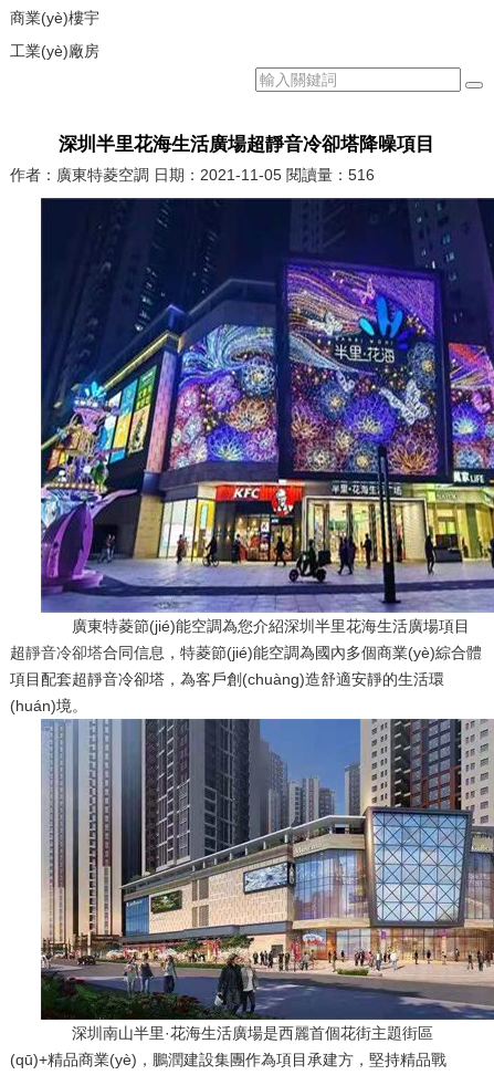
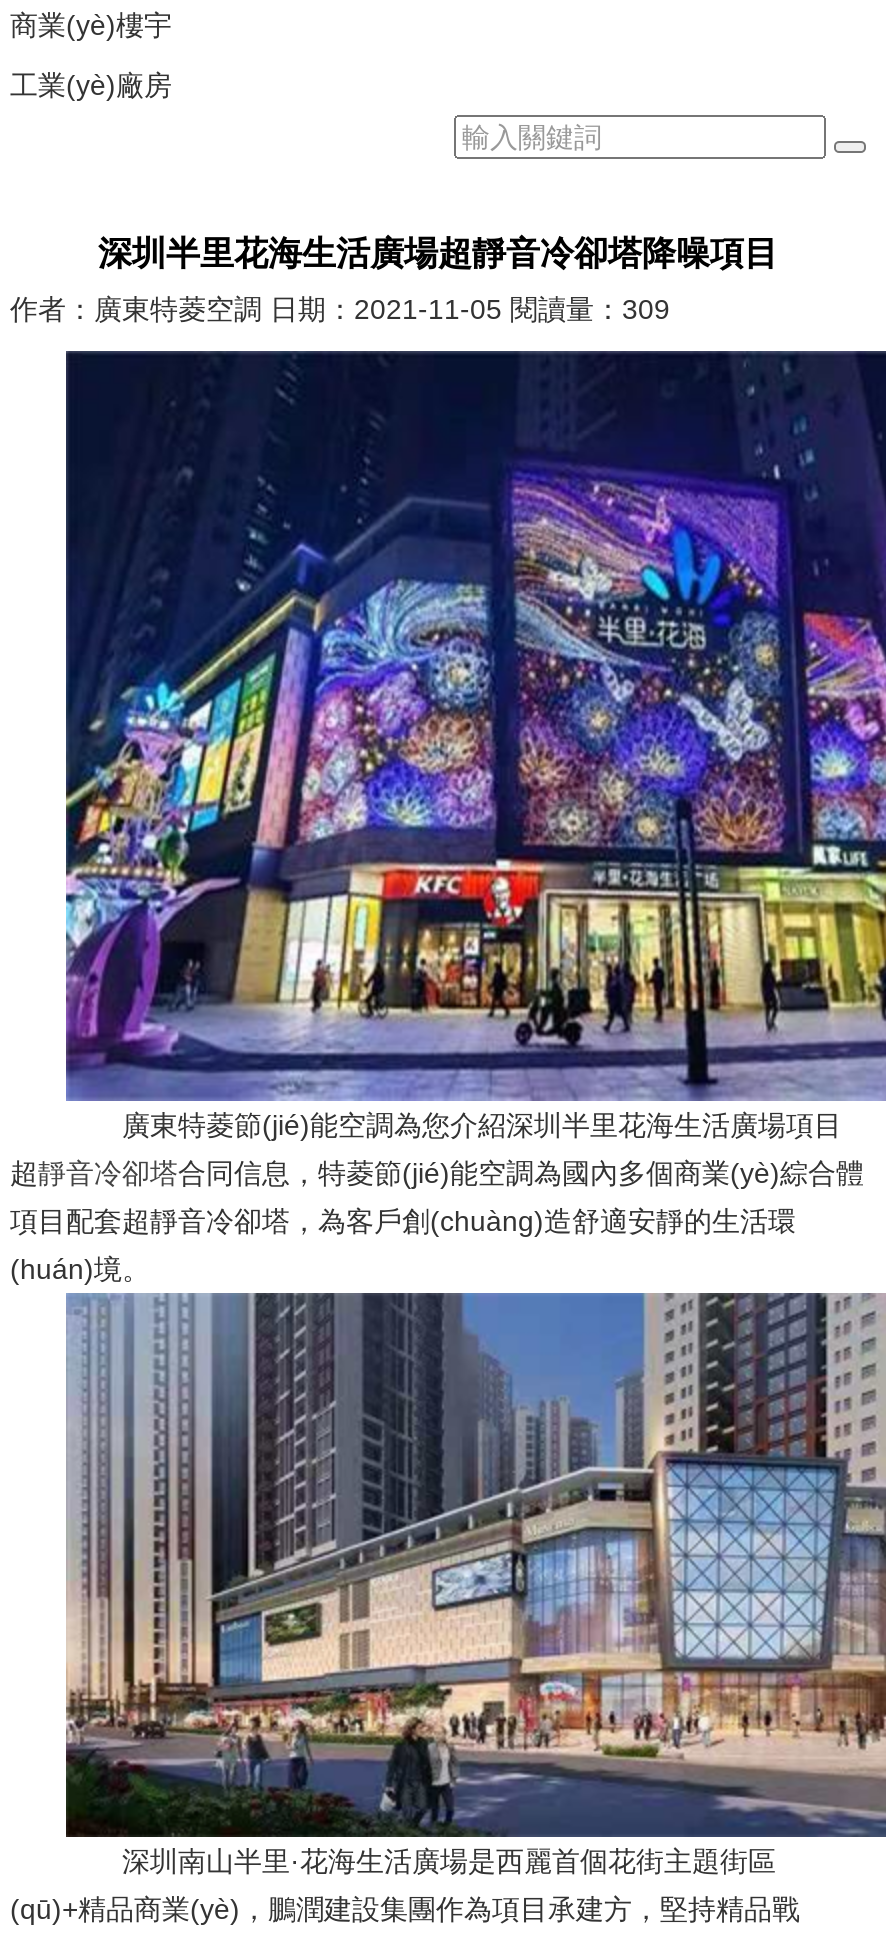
- 作者：廣東特菱空調日期：2021-11-05閱讀量：516
+ 作者：廣東特菱空調日期：2021-11-05閱讀量：309
